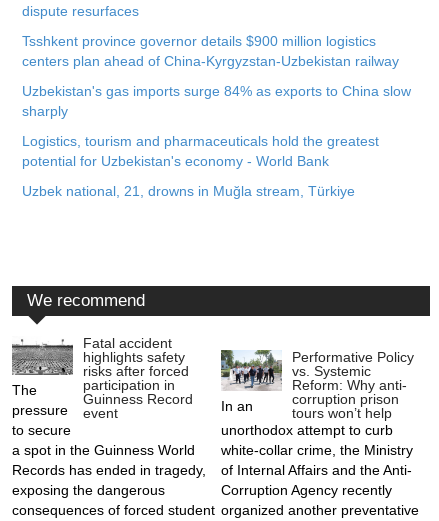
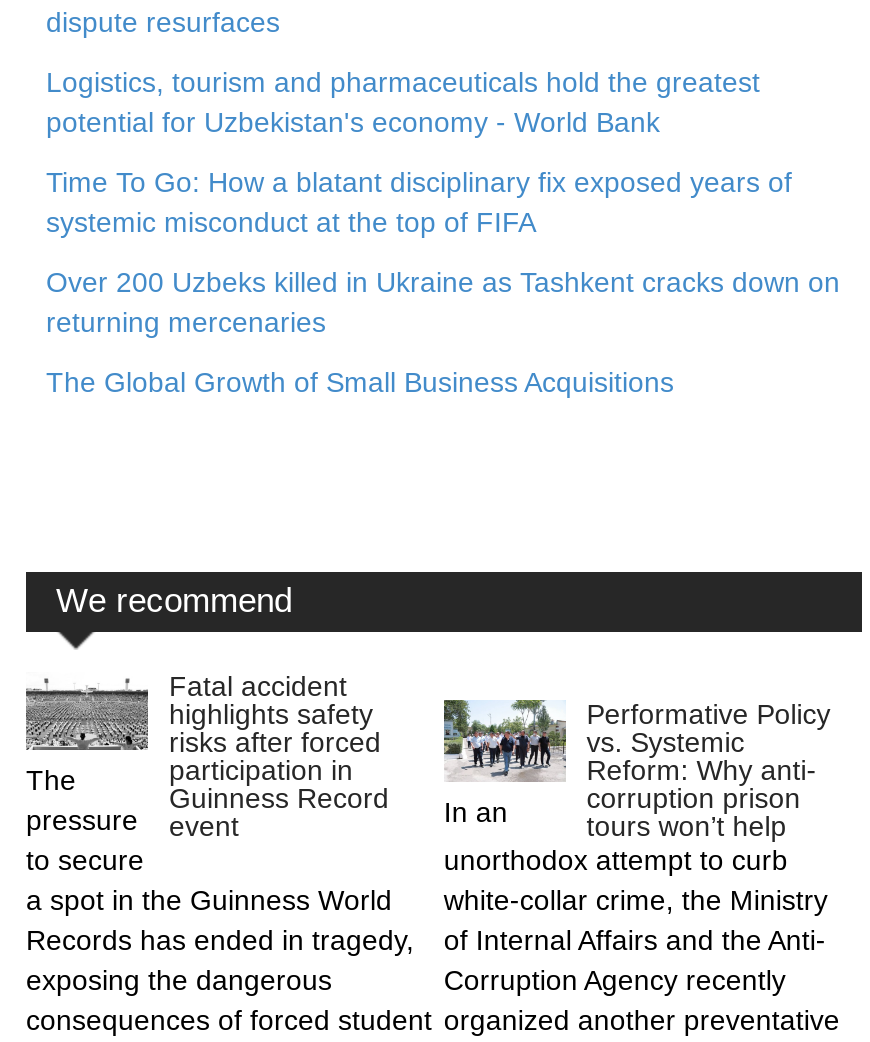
- Tsshkent province governor details $900 million logistics
- centers plan ahead of China-Kyrgyzstan-Uzbekistan railway
- Uzbekistan's gas imports surge 84% as exports to China slow
- sharply

moved up: Logistics, tourism and pharmaceuticals hold the greatest | potential for Uzbekistan's economy - World Bank

- Uzbek national, 21, drowns in Muğla stream, Türkiye
+ Time To Go: How a blatant disciplinary fix exposed years of
+ systemic misconduct at the top of FIFA
+ Over 200 Uzbeks killed in Ukraine as Tashkent cracks down on
+ returning mercenaries
+ The Global Growth of Small Business Acquisitions
